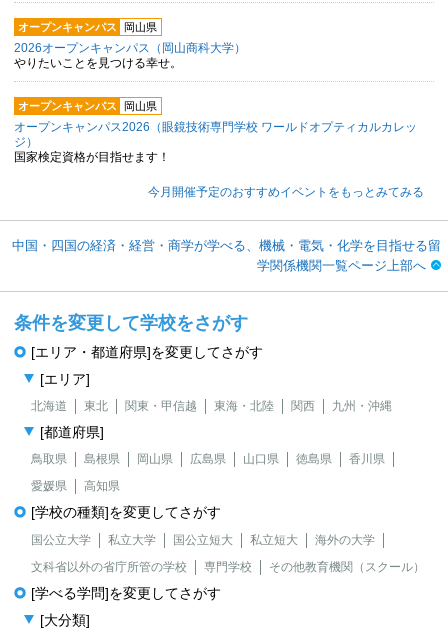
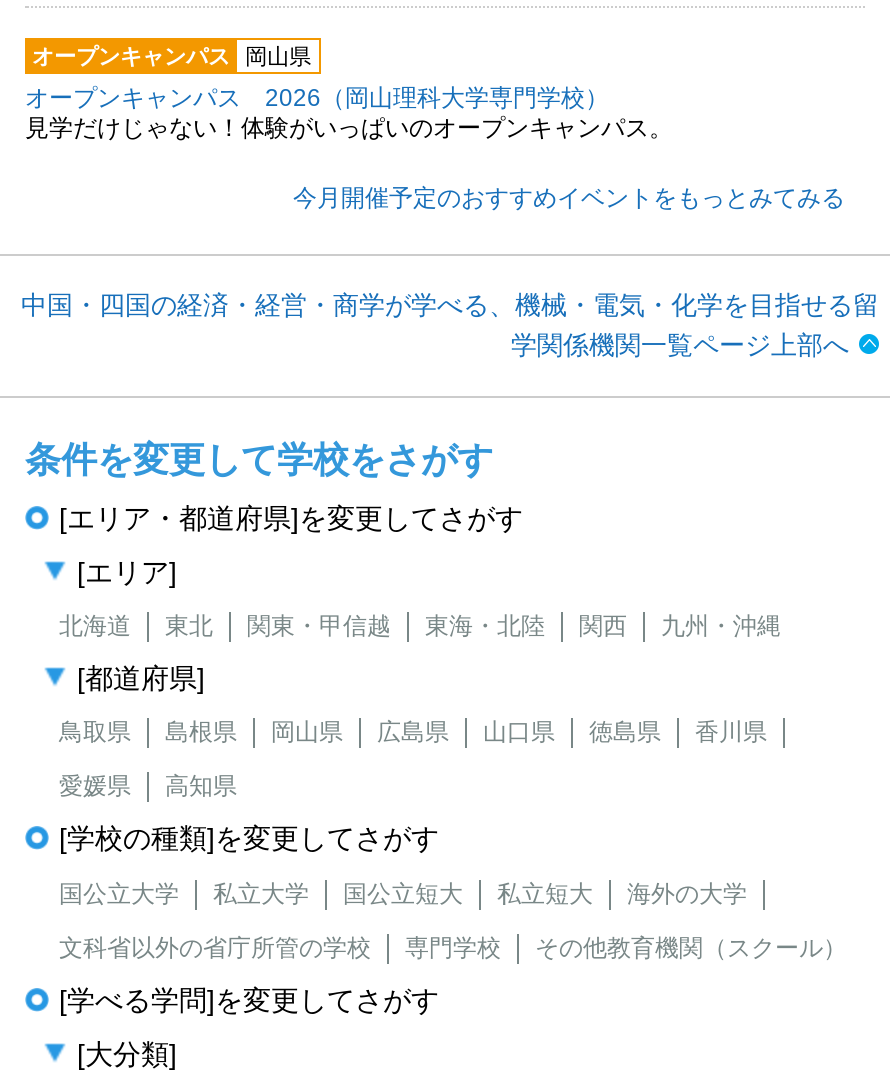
- 2026オープンキャンパス（岡山商科大学）
- やりたいことを見つける幸せ。
- オープンキャンパス
- 岡山県
- オープンキャンパス2026（眼鏡技術専門学校 ワールドオプティカルカレッ
- ジ）
- 国家検定資格が目指せます！
+ オープンキャンパス 2026（岡山理科大学専門学校）
+ 見学だけじゃない！体験がいっぱいのオープンキャンパス。
